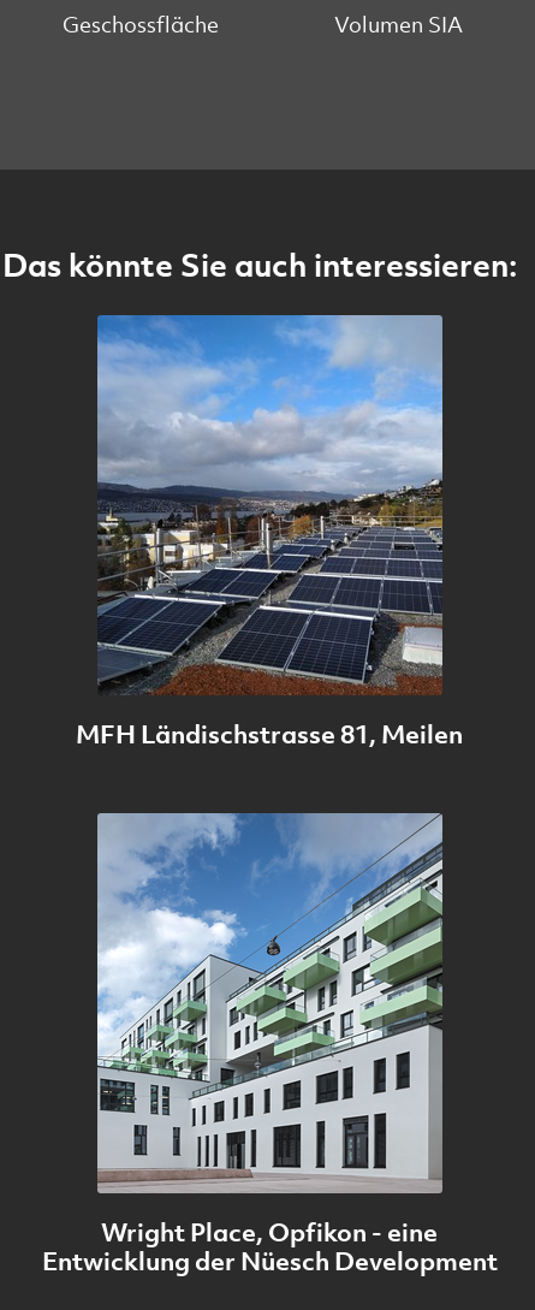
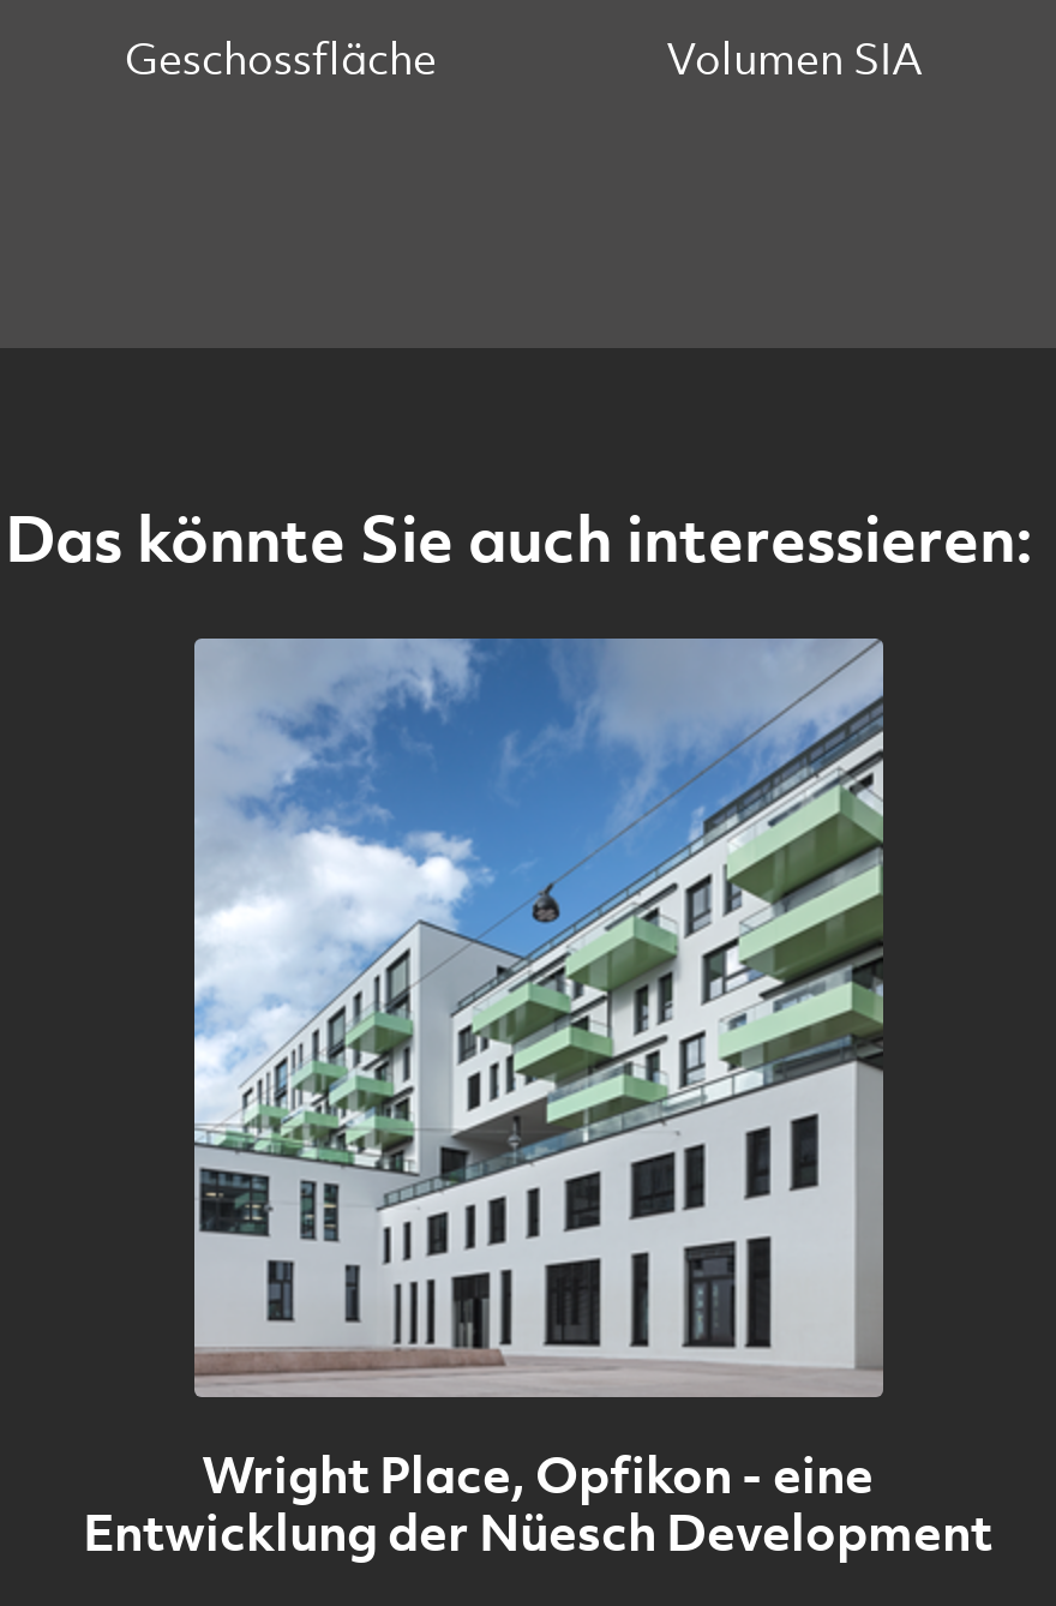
- [image]
- MFH Ländischstrasse 81, Meilen
